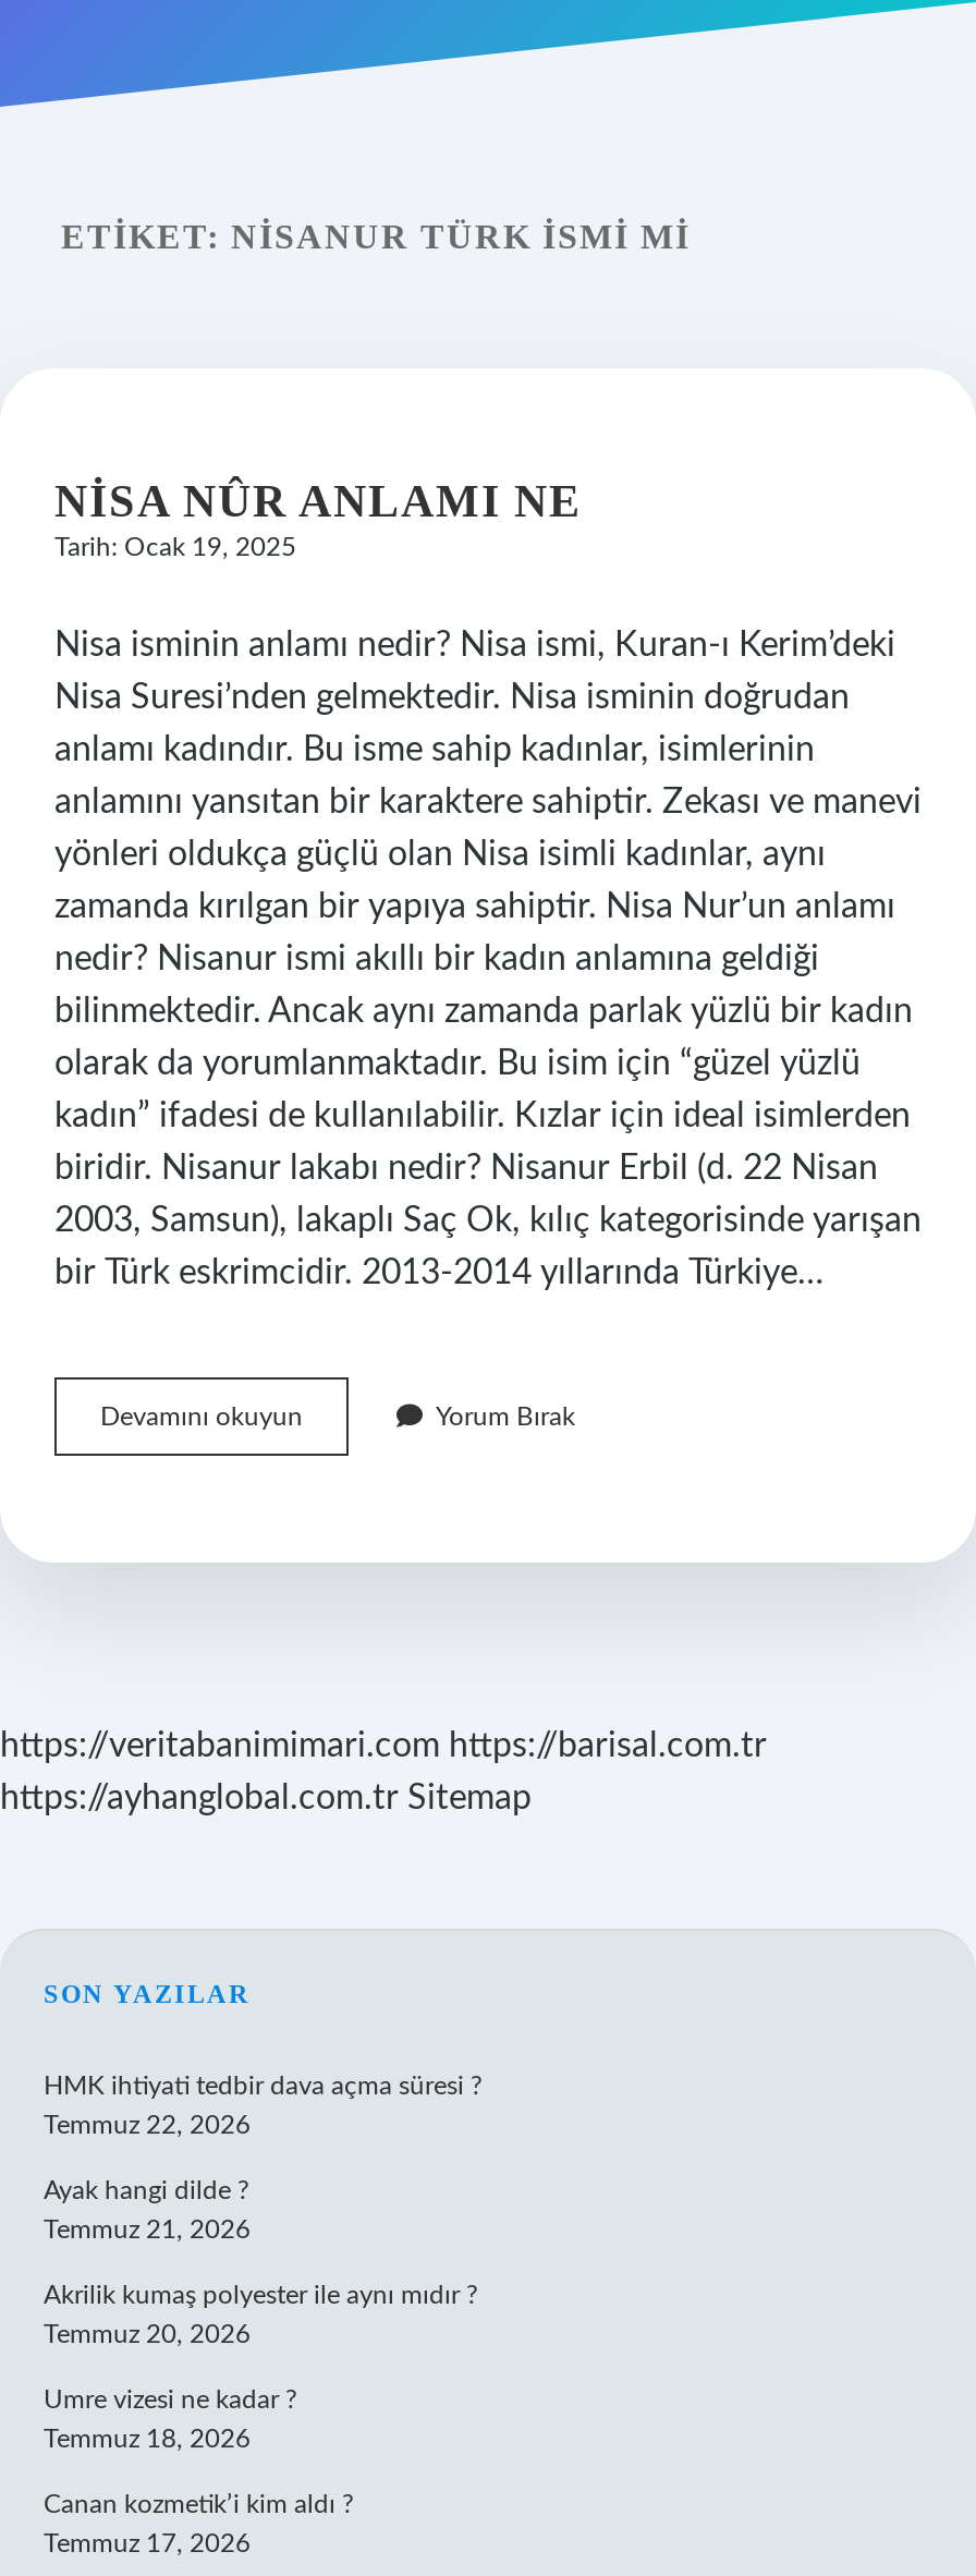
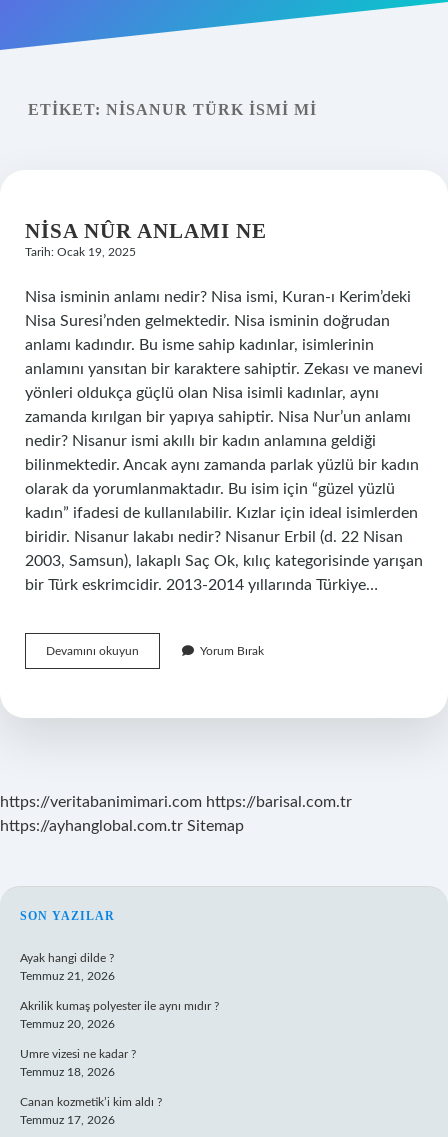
- HMK ihtiyati tedbir dava açma süresi ?
- Temmuz 22, 2026
